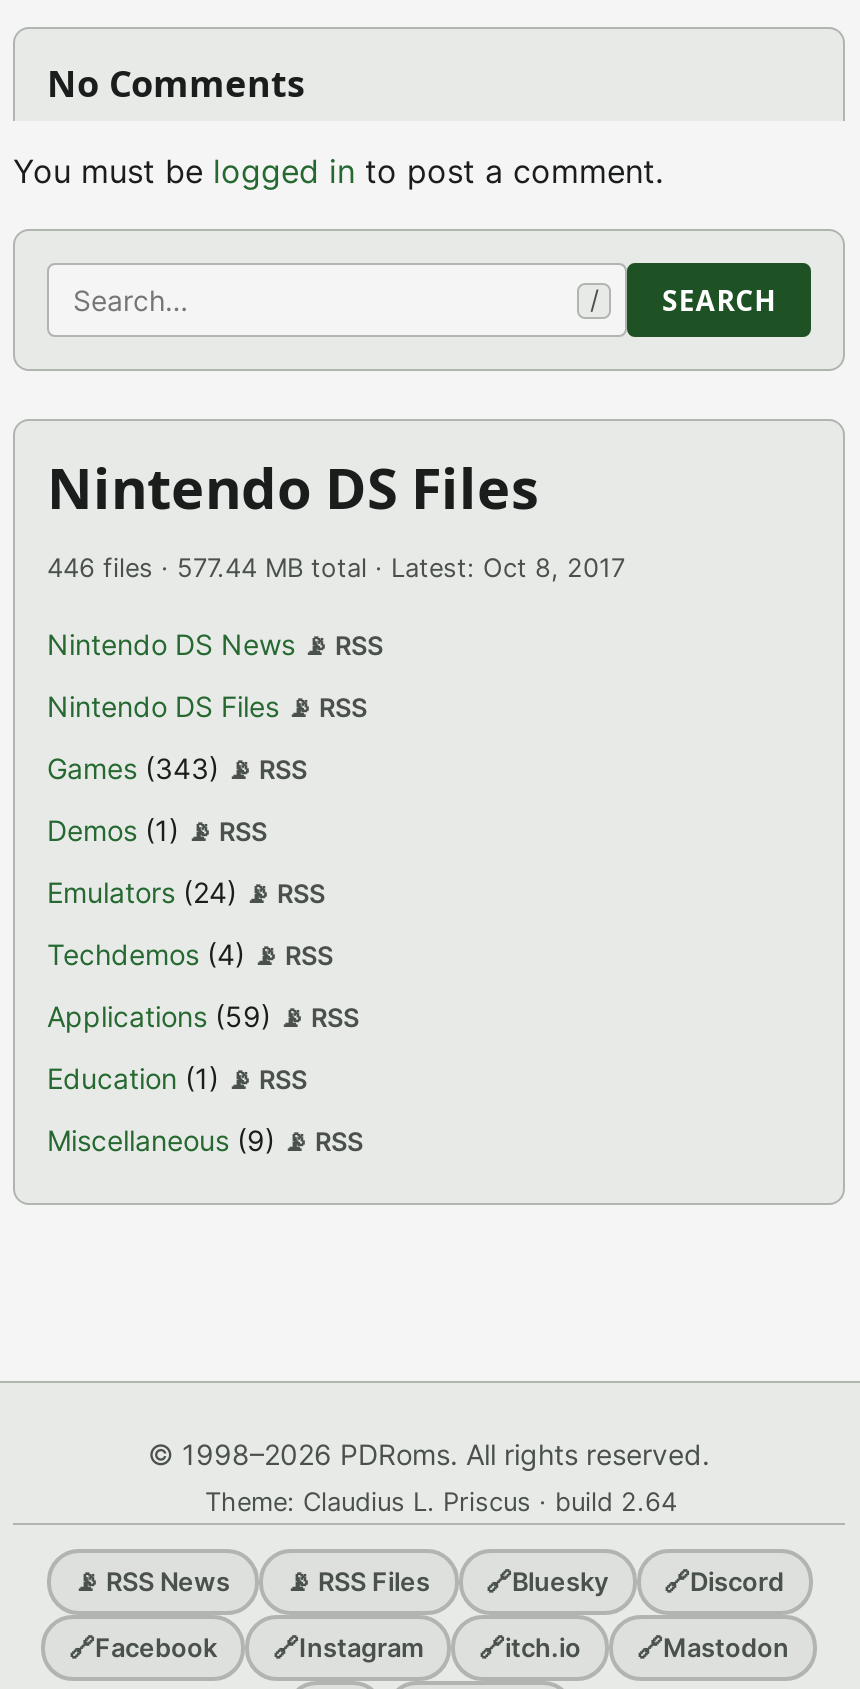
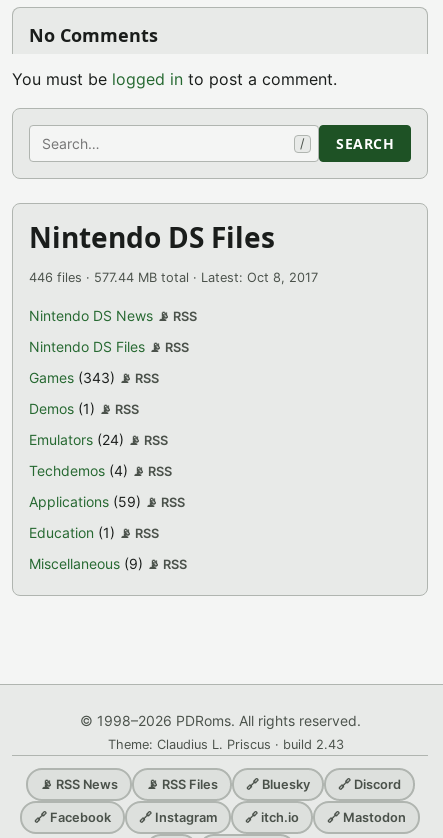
- Theme: Claudius L. Priscus · build 2.64
+ Theme: Claudius L. Priscus · build 2.43
